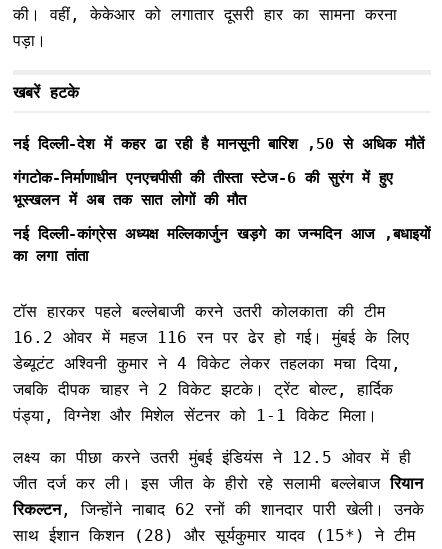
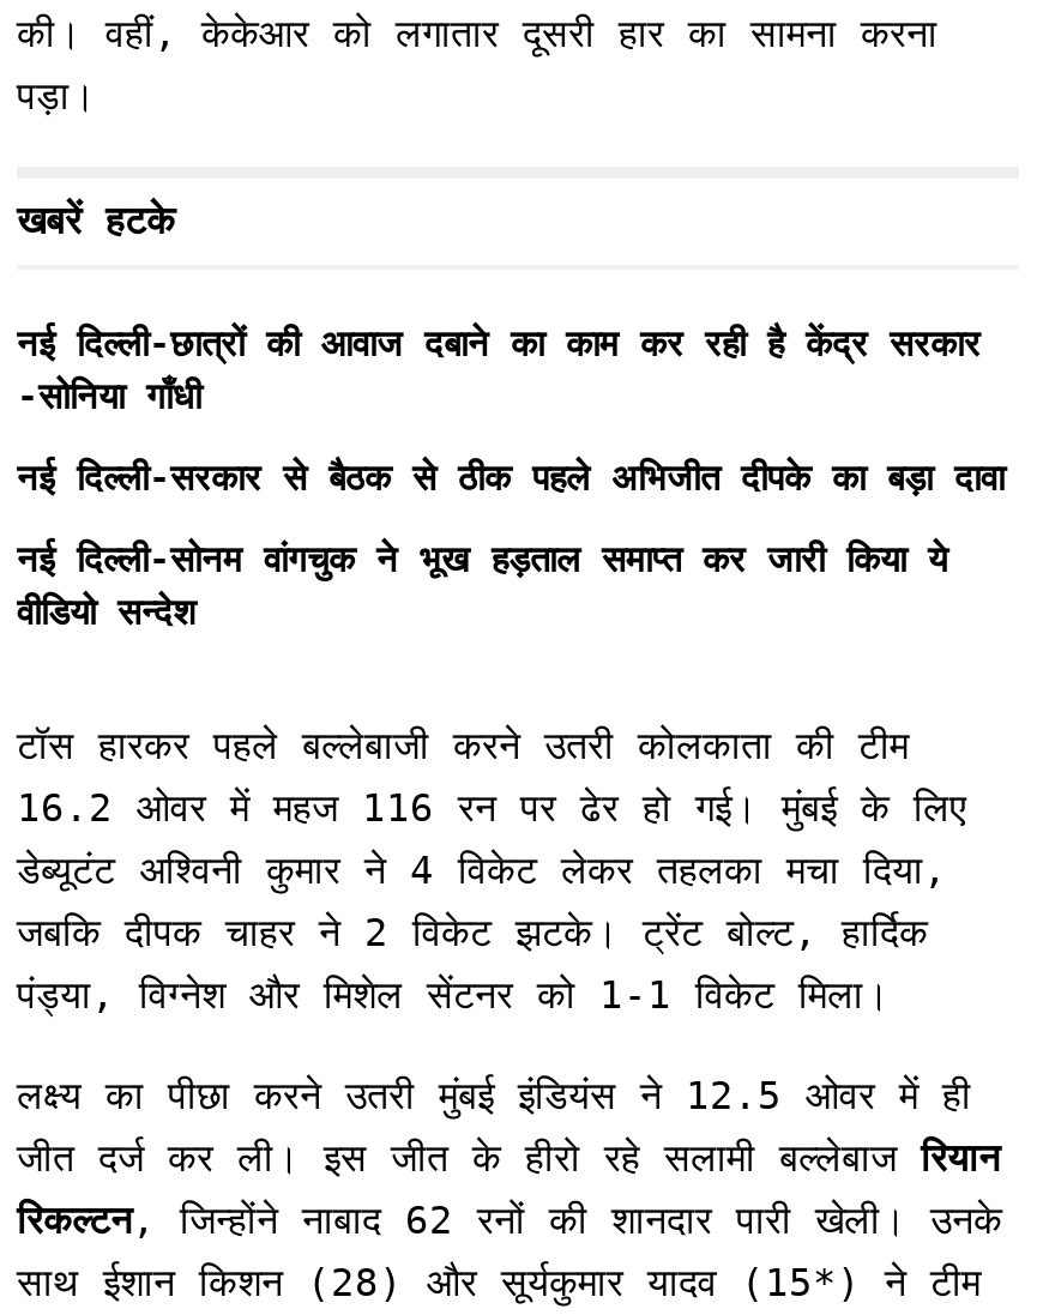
- नई दिल्ली-देश में कहर ढा रही है मानसूनी बारिश ,50 से अधिक मौतें
+ नई दिल्ली-छात्रों की आवाज दबाने का काम कर रही है केंद्र सरकार
+ -सोनिया गाँधी

- गंगटोक-निर्माणाधीन एनएचपीसी की तीस्ता स्टेज-6 की सुरंग में हुए
- भूस्खलन में अब तक सात लोगों की मौत
+ नई दिल्ली-सरकार से बैठक से ठीक पहले अभिजीत दीपके का बड़ा दावा

- नई दिल्ली-कांग्रेस अध्यक्ष मल्लिकार्जुन खड़गे का जन्मदिन आज ,बधाइयों
- का लगा तांता
+ नई दिल्ली-सोनम वांगचुक ने भूख हड़ताल समाप्त कर जारी किया ये
+ वीडियो सन्देश
